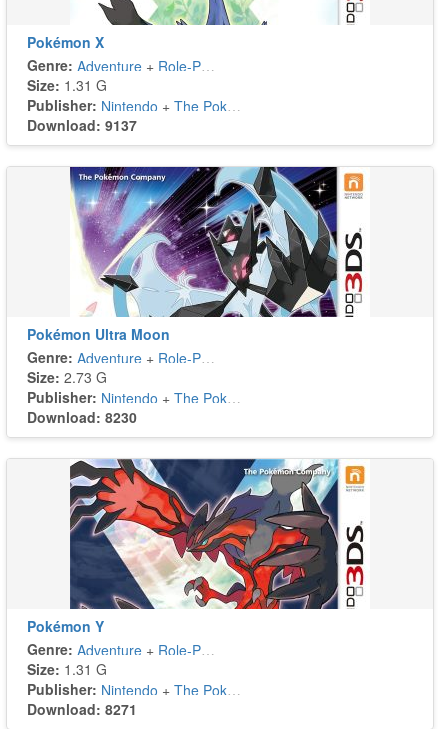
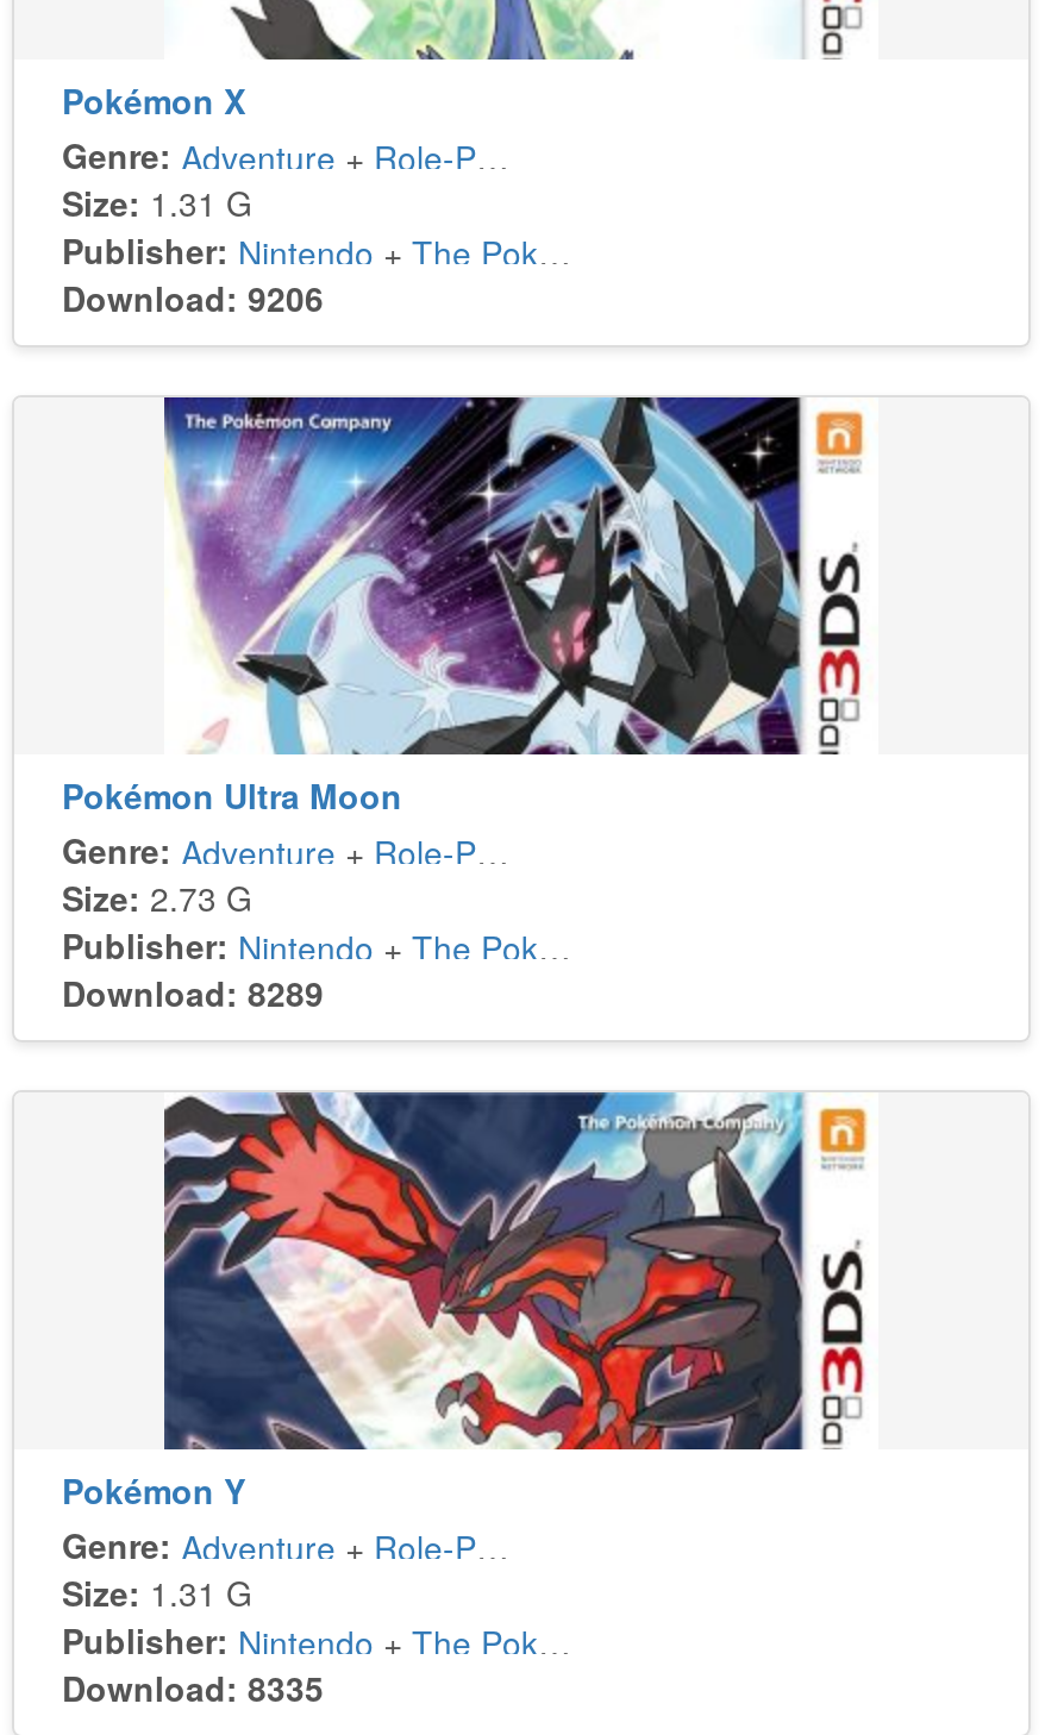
- Download: 9137
+ Download: 9206

- Download: 8230
+ Download: 8289

- Download: 8271
+ Download: 8335
